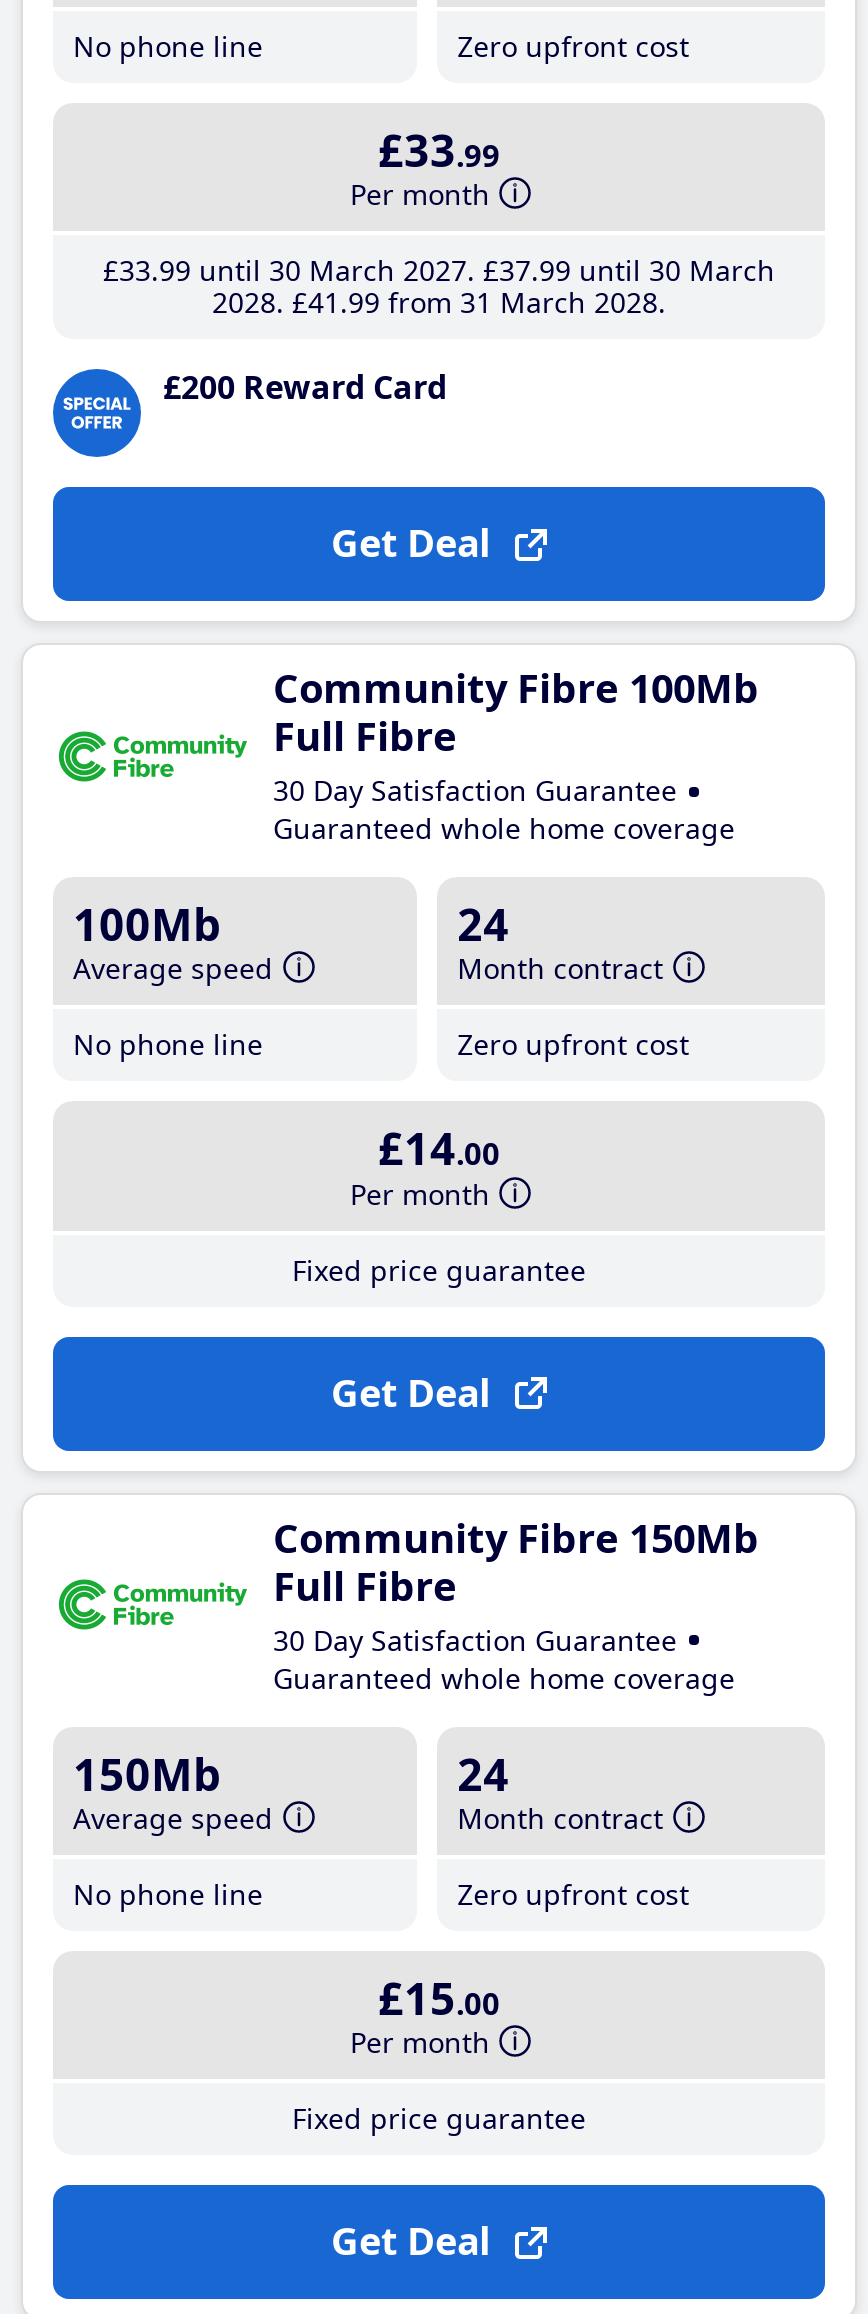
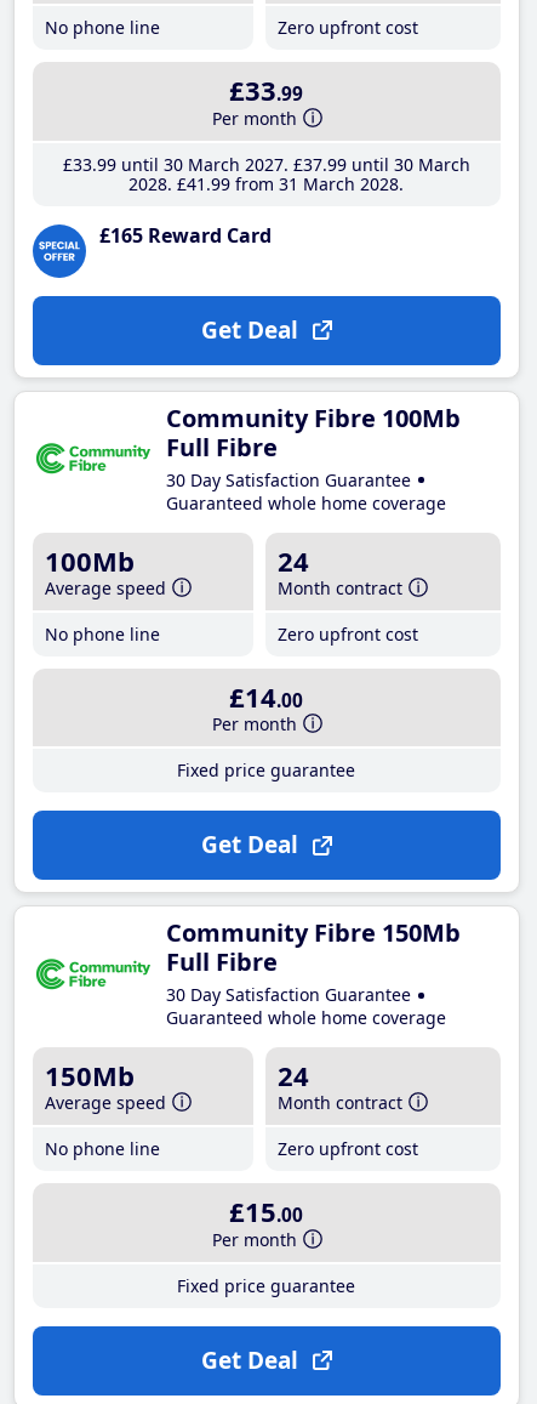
- £200 Reward Card
+ £165 Reward Card
